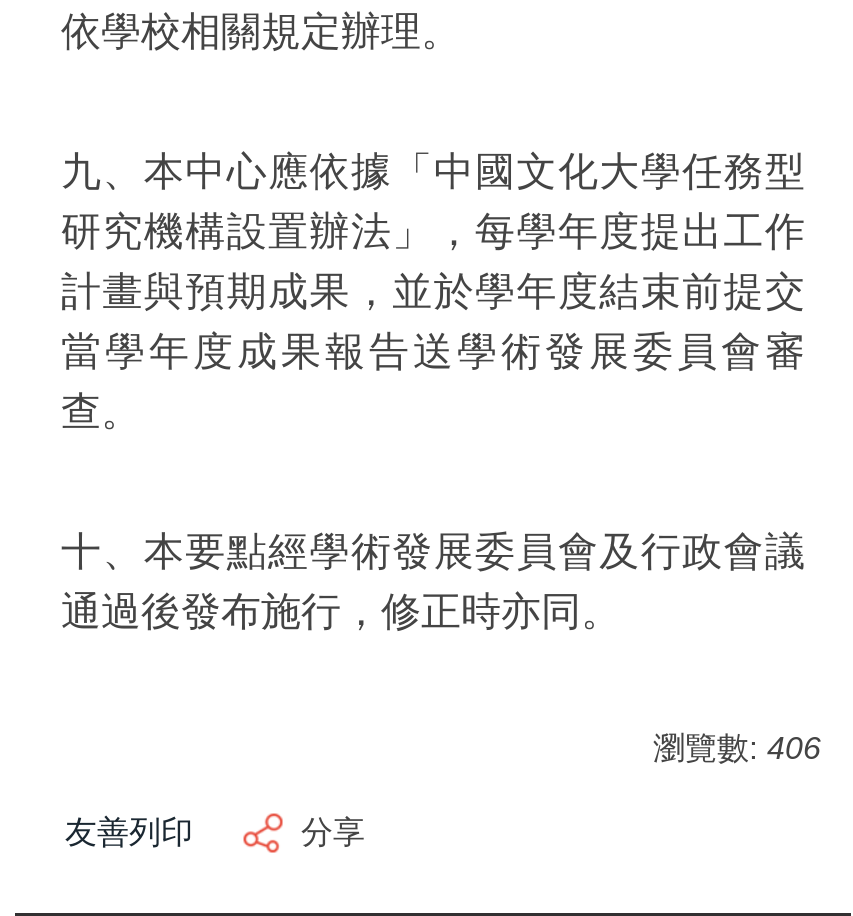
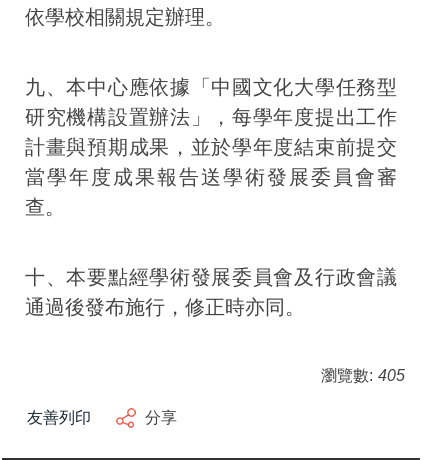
- 瀏覽數: 406
+ 瀏覽數: 405
